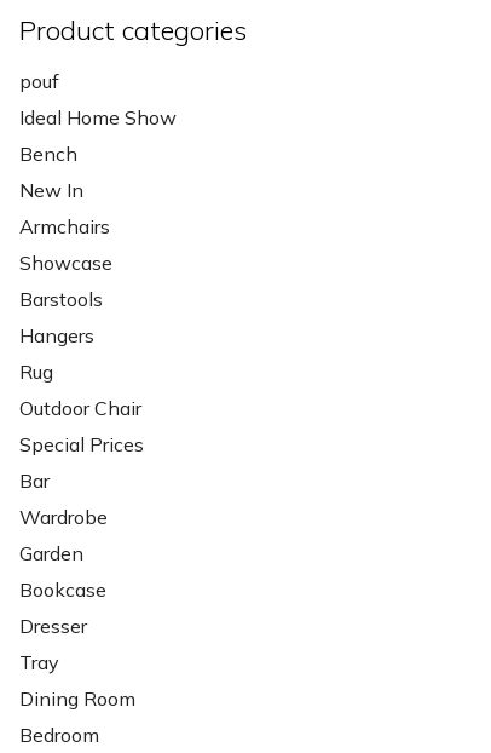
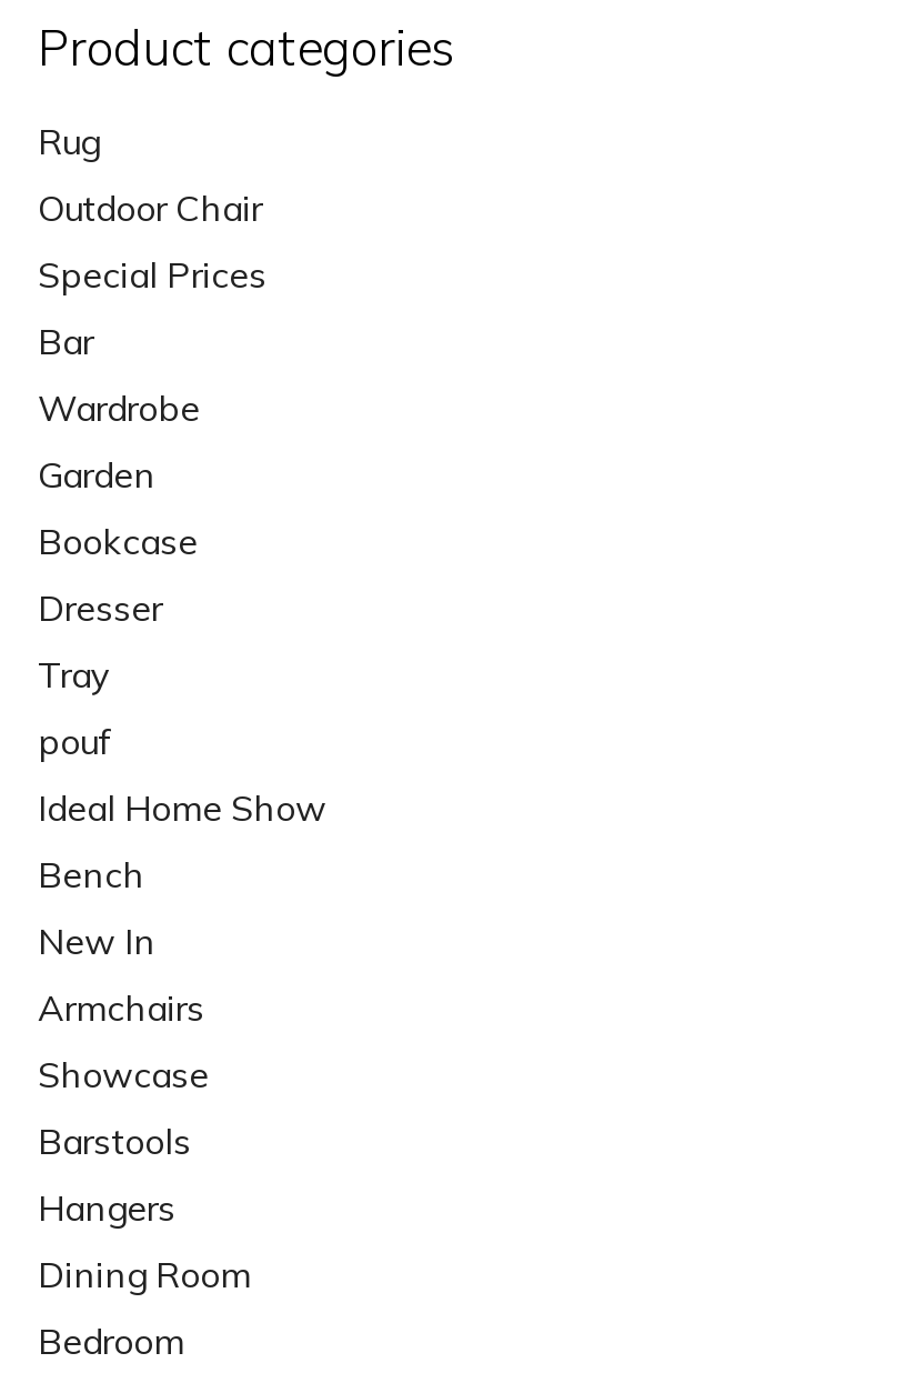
moved down: pouf | Ideal Home Show | Bench | New In | Armchairs | Showcase | Barstools | Hangers

moved up: Rug | Outdoor Chair | Special Prices | ... | Dresser | Tray
